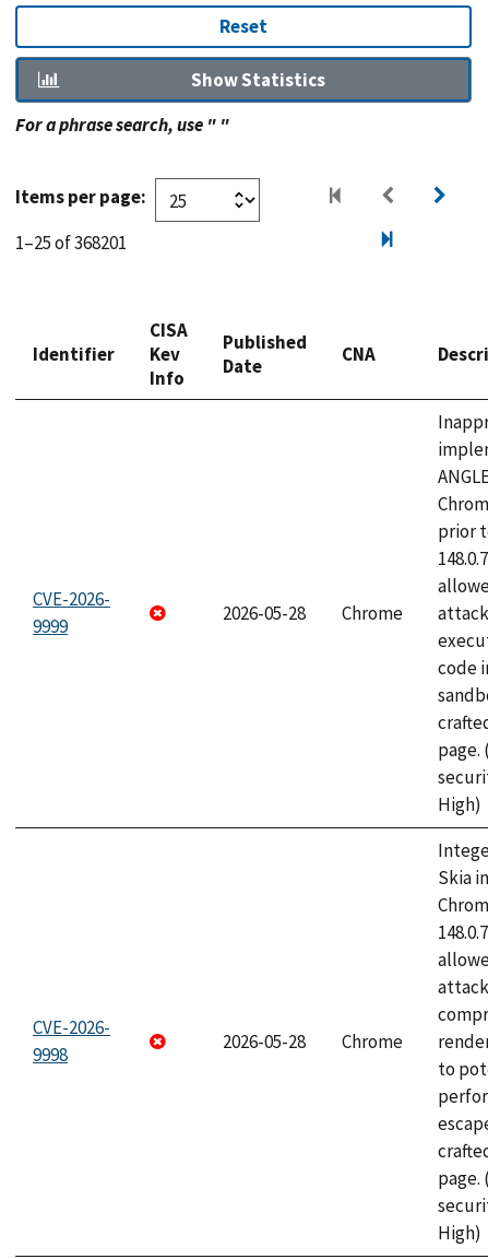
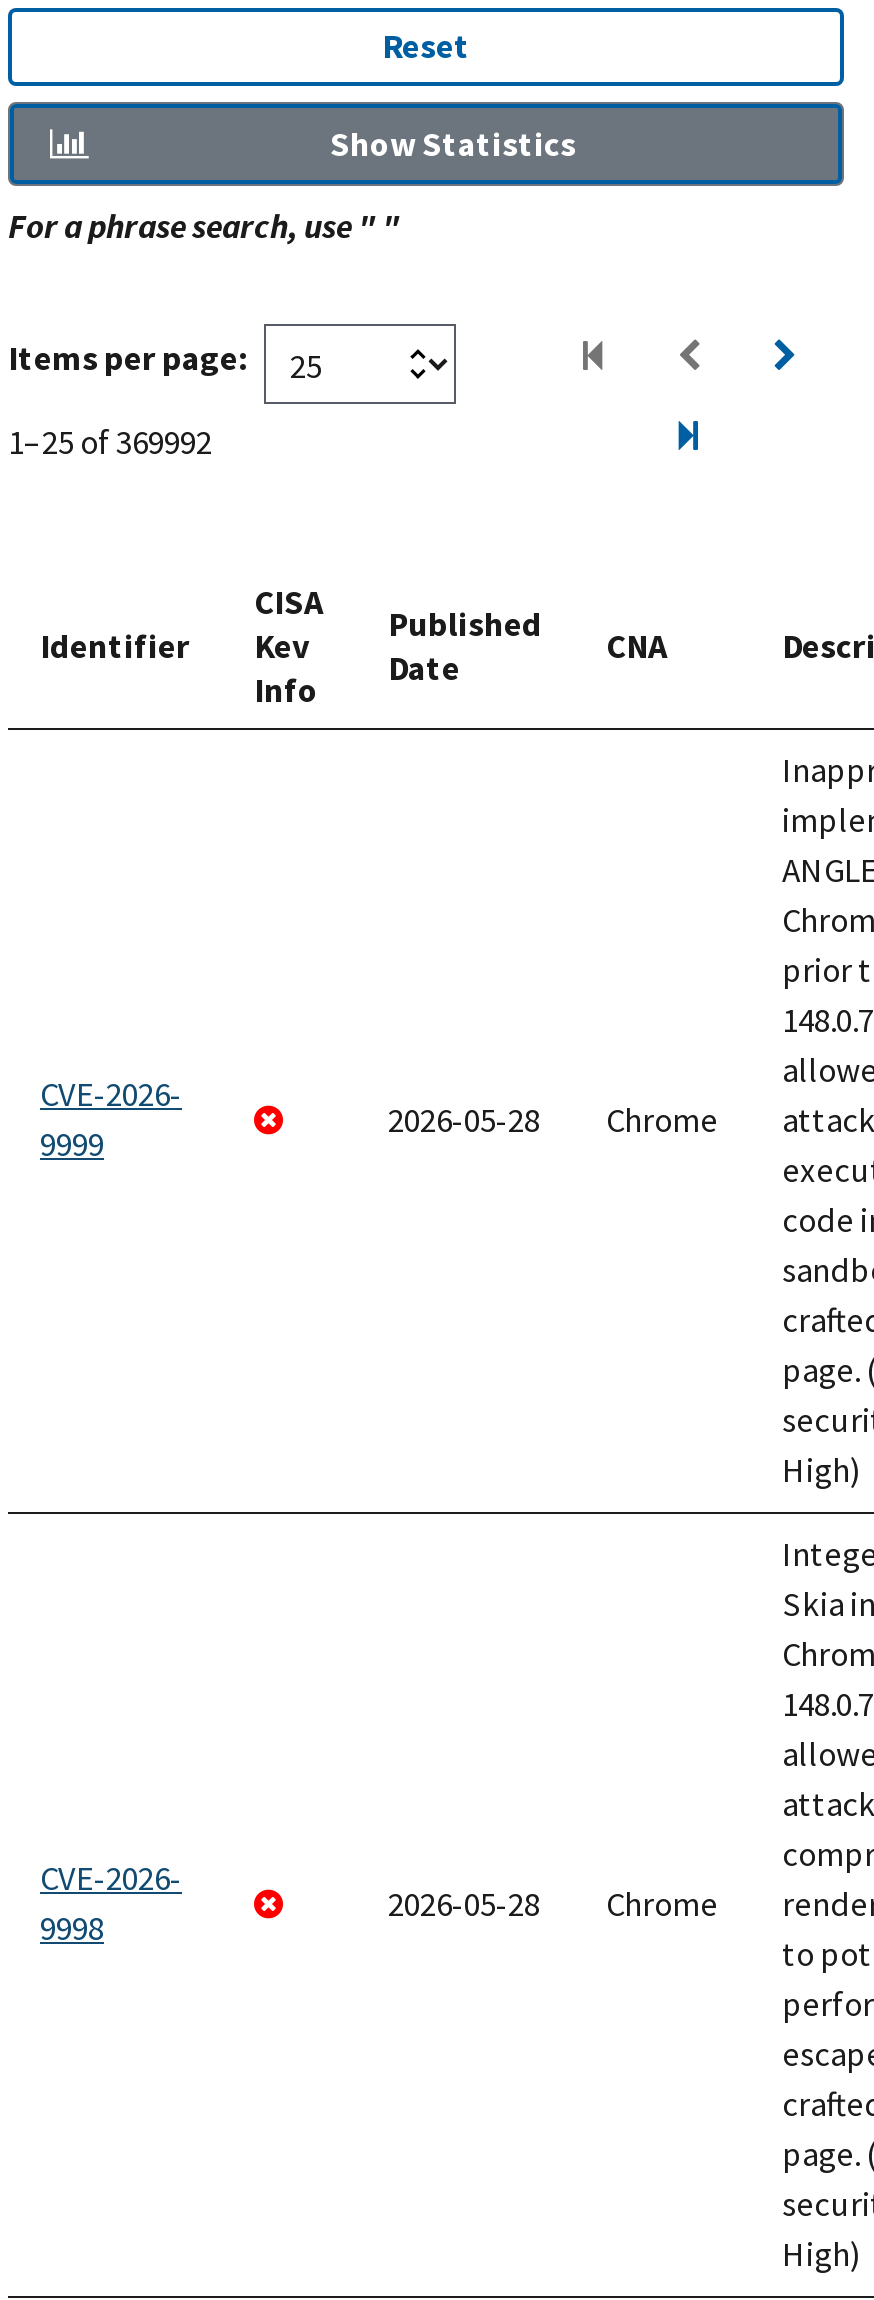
- 1–25 of 368201
+ 1–25 of 369992
